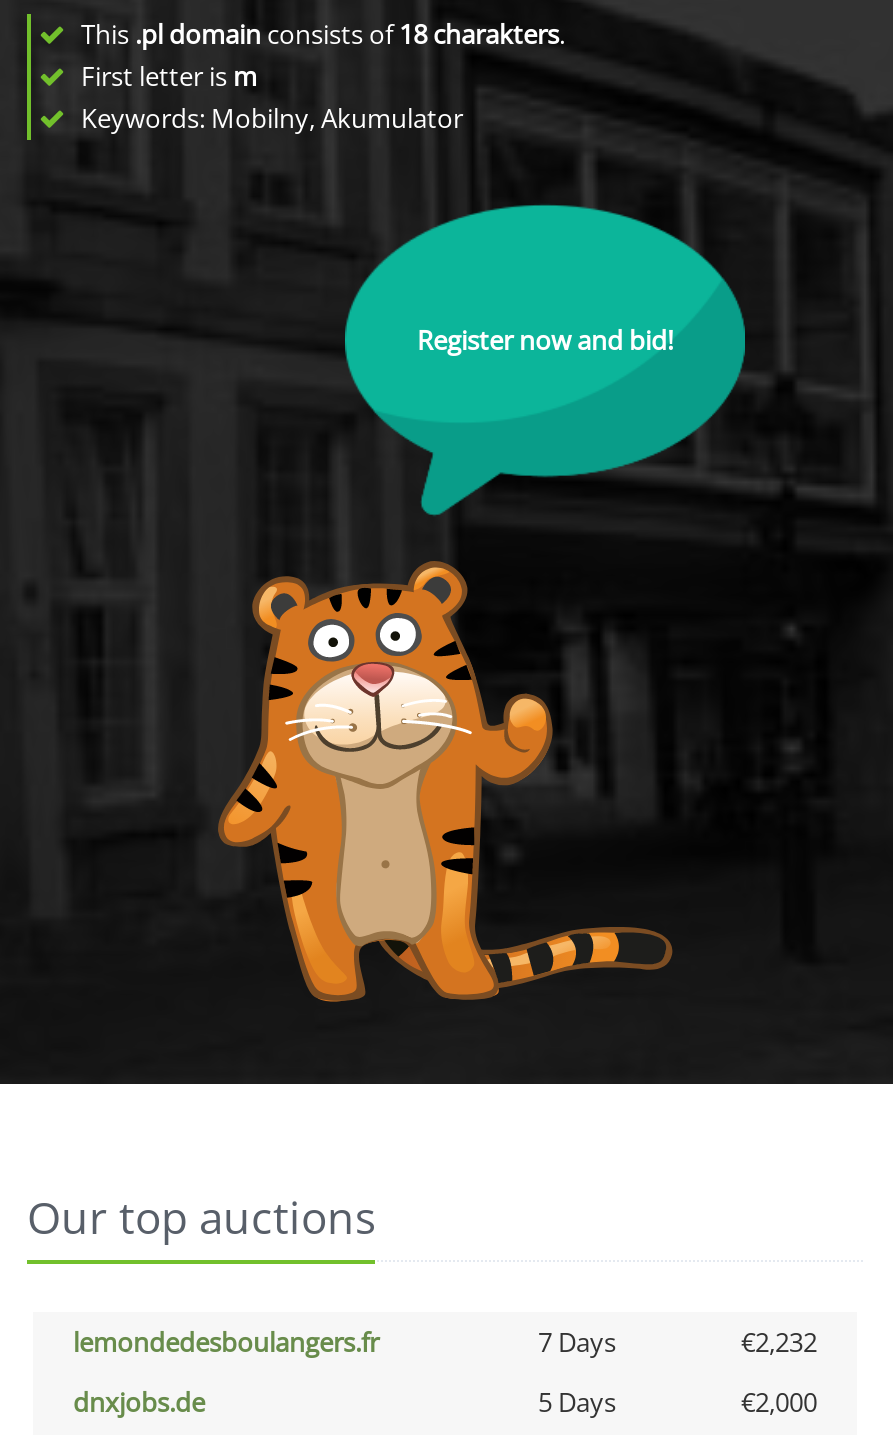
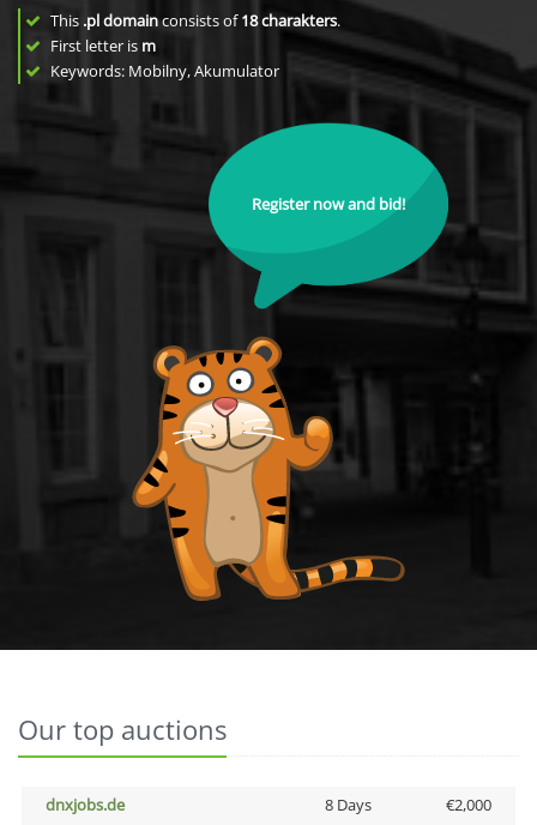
- lemondedesboulangers.fr
- 7 Days
- €2,232

- 5 Days
+ 8 Days
